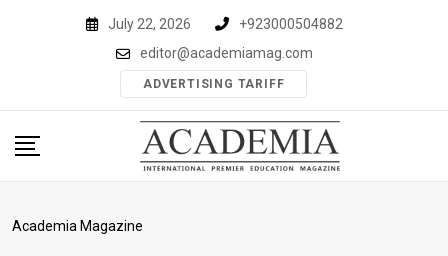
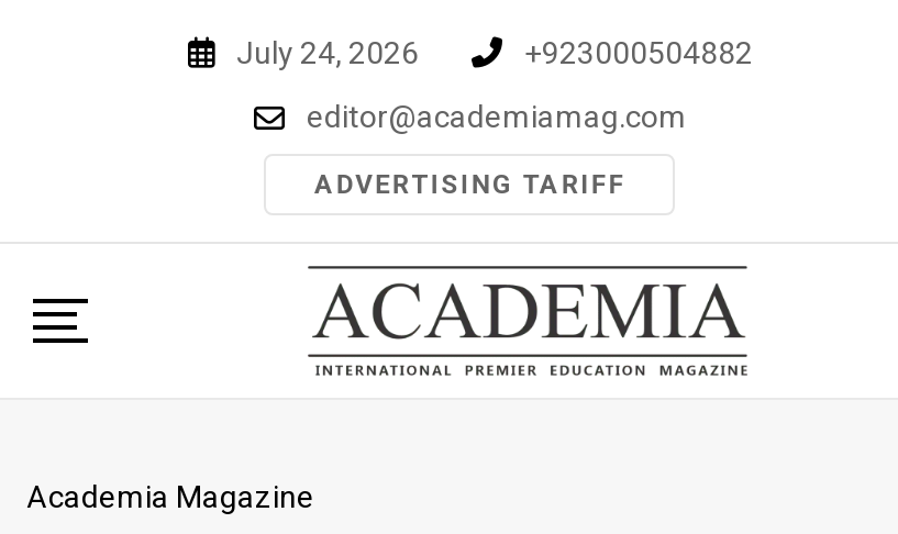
- July 22, 2026
+ July 24, 2026
